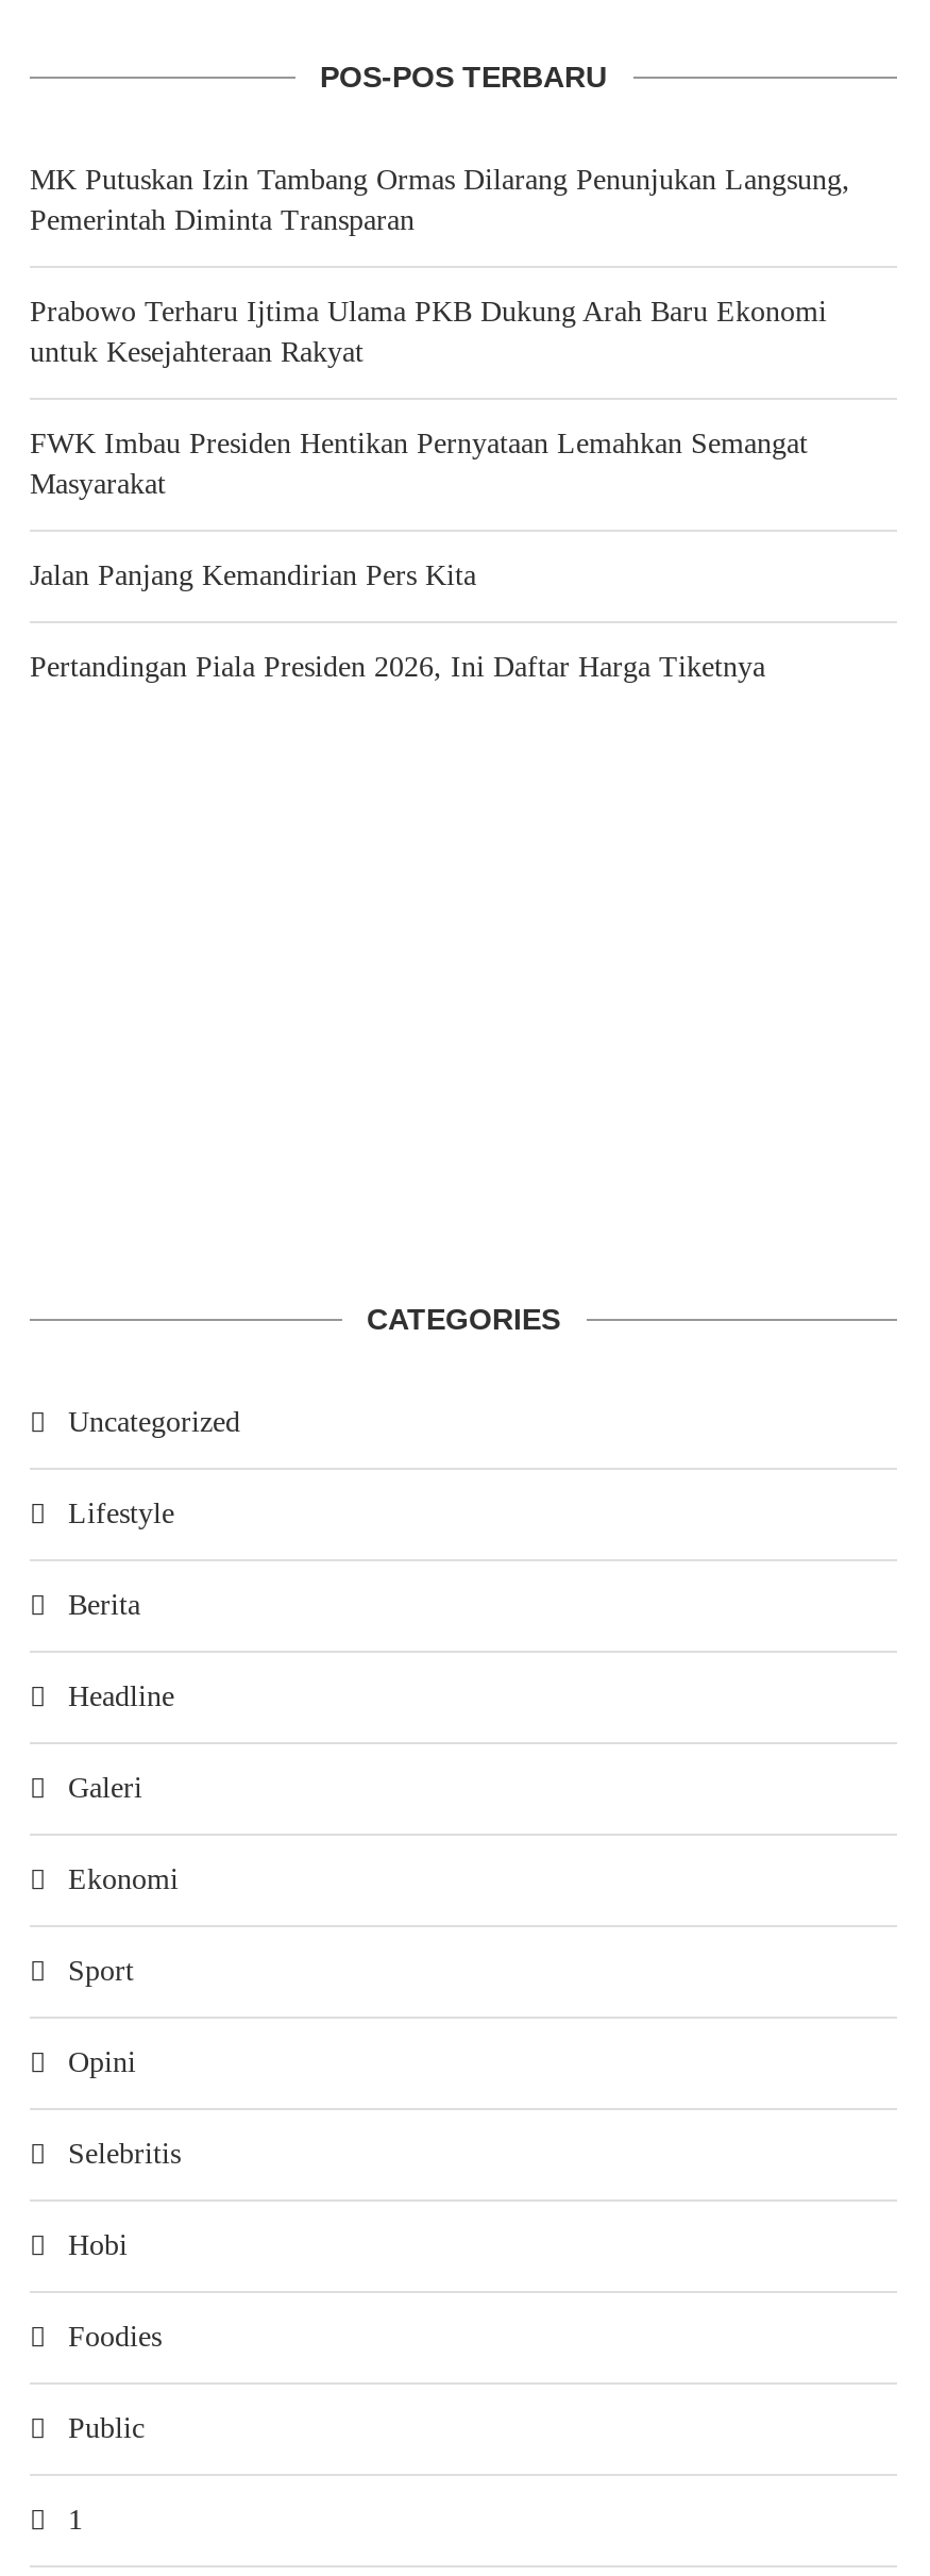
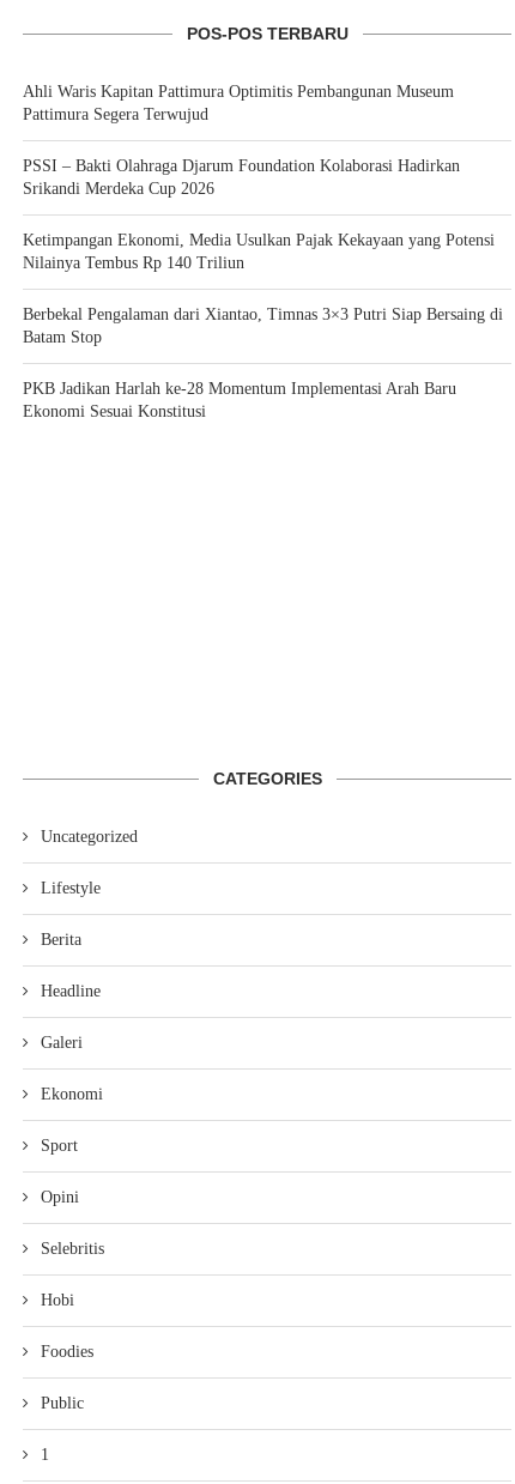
- MK Putuskan Izin Tambang Ormas Dilarang Penunjukan Langsung,
- Pemerintah Diminta Transparan
+ Ahli Waris Kapitan Pattimura Optimitis Pembangunan Museum
+ Pattimura Segera Terwujud

- Prabowo Terharu Ijtima Ulama PKB Dukung Arah Baru Ekonomi
- untuk Kesejahteraan Rakyat
+ PSSI – Bakti Olahraga Djarum Foundation Kolaborasi Hadirkan
+ Srikandi Merdeka Cup 2026

- FWK Imbau Presiden Hentikan Pernyataan Lemahkan Semangat
- Masyarakat
+ Ketimpangan Ekonomi, Media Usulkan Pajak Kekayaan yang Potensi
+ Nilainya Tembus Rp 140 Triliun

- Jalan Panjang Kemandirian Pers Kita
+ Berbekal Pengalaman dari Xiantao, Timnas 3×3 Putri Siap Bersaing di
+ Batam Stop

- Pertandingan Piala Presiden 2026, Ini Daftar Harga Tiketnya
+ PKB Jadikan Harlah ke-28 Momentum Implementasi Arah Baru
+ Ekonomi Sesuai Konstitusi
